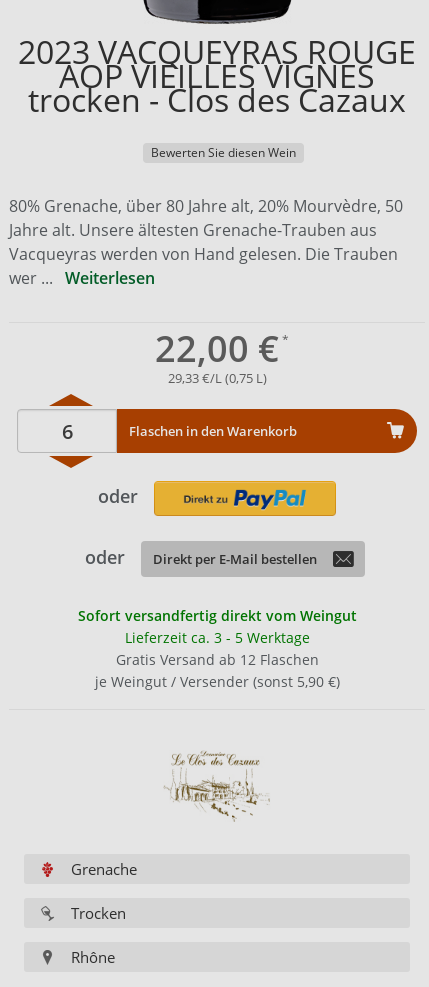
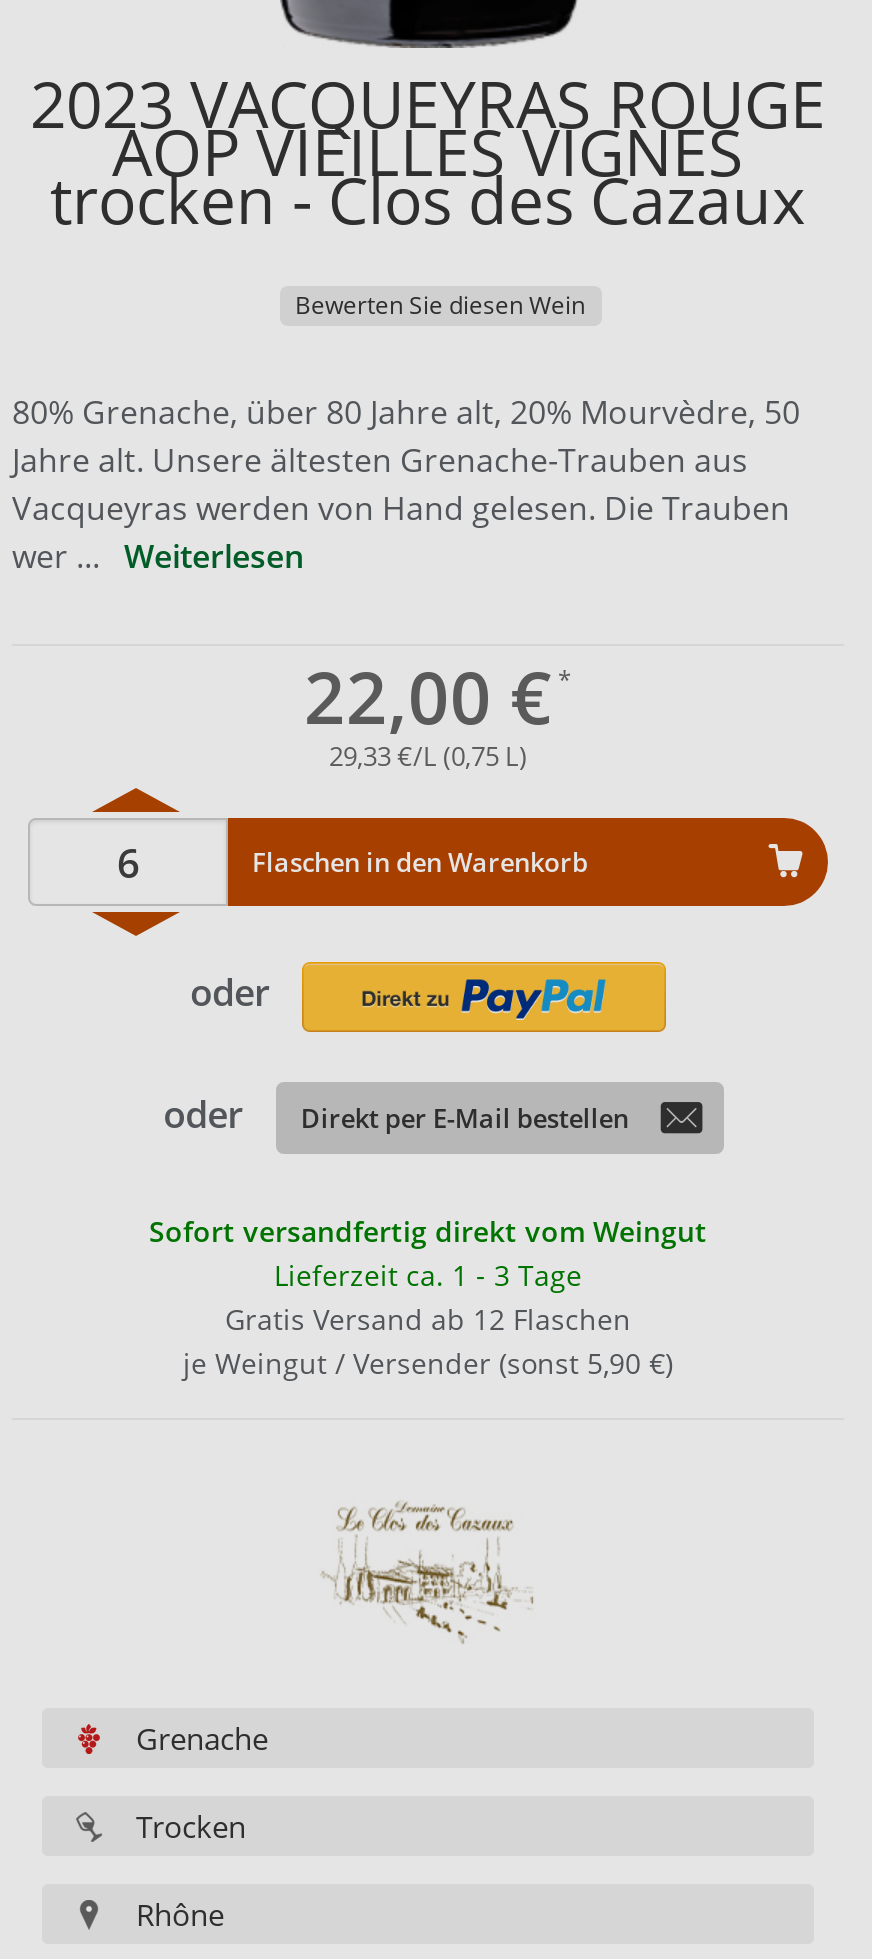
- Lieferzeit ca. 3 - 5 Werktage
+ Lieferzeit ca. 1 - 3 Tage
